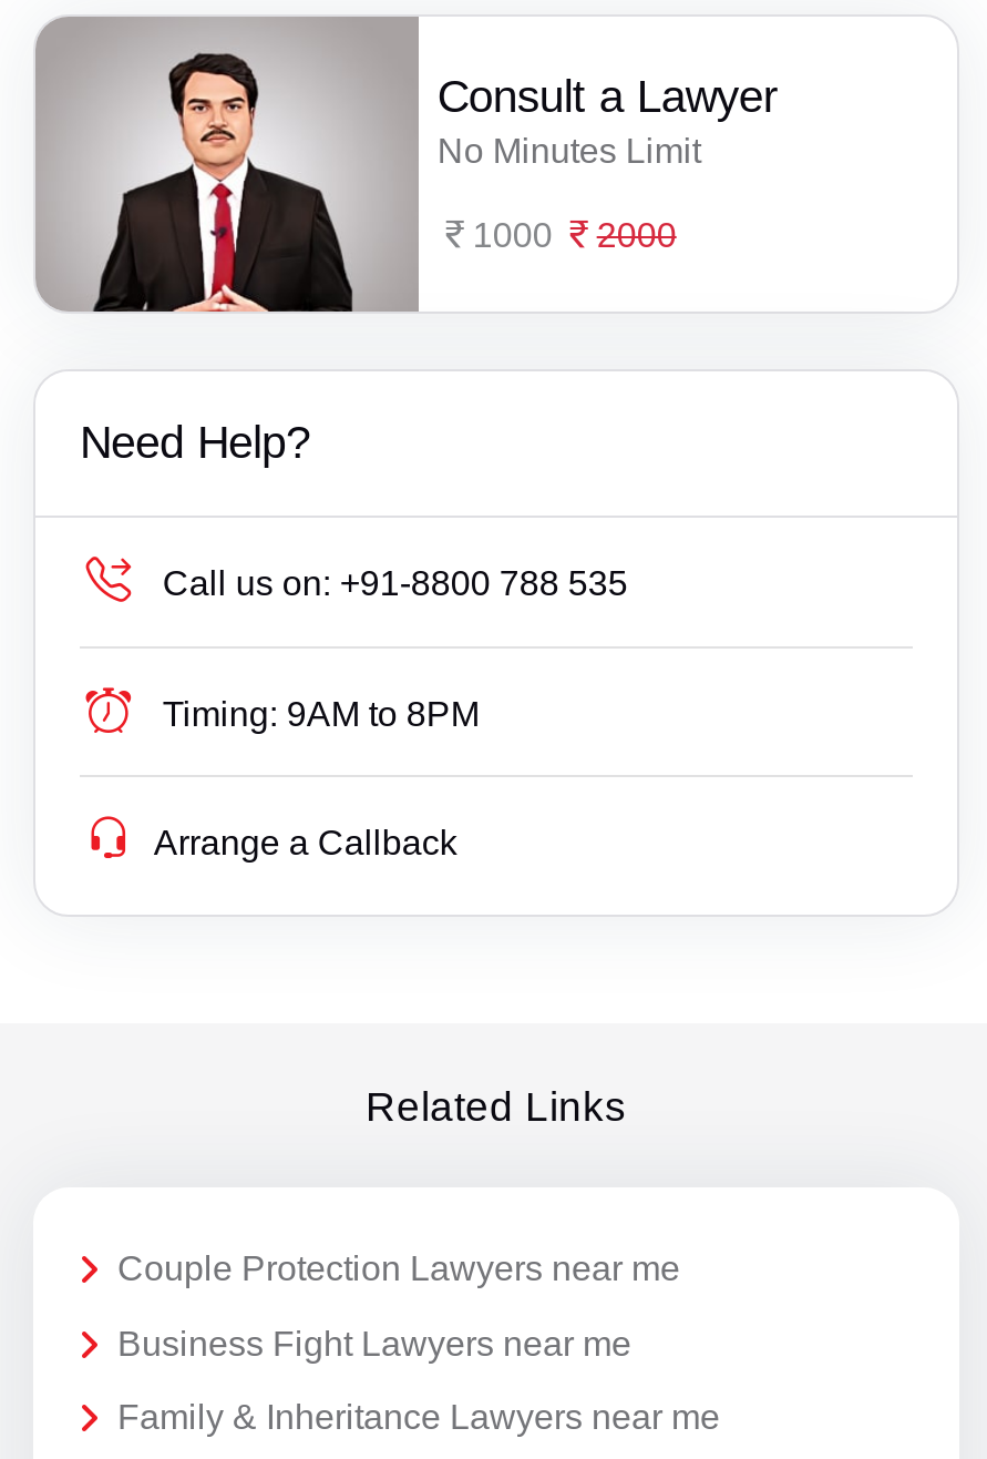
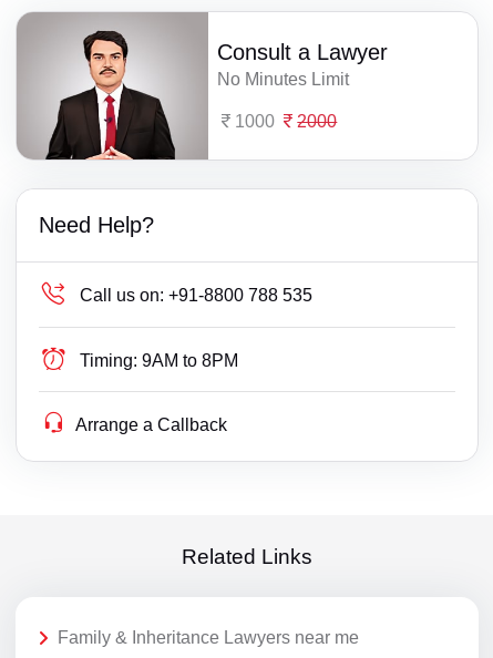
- Couple Protection Lawyers near me
- Business Fight Lawyers near me
